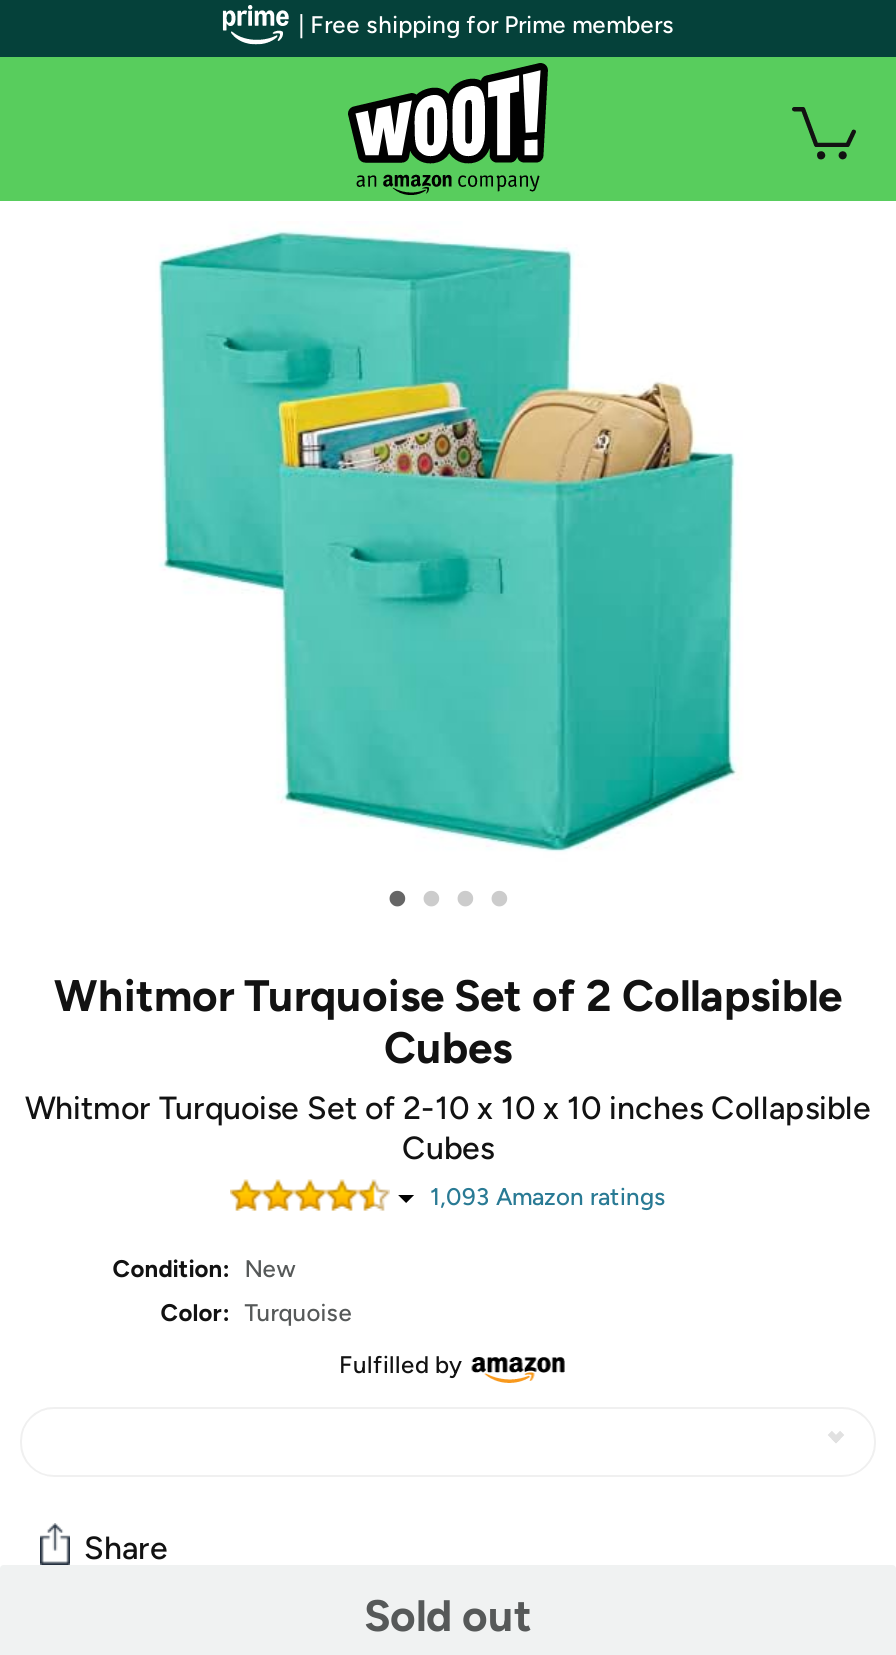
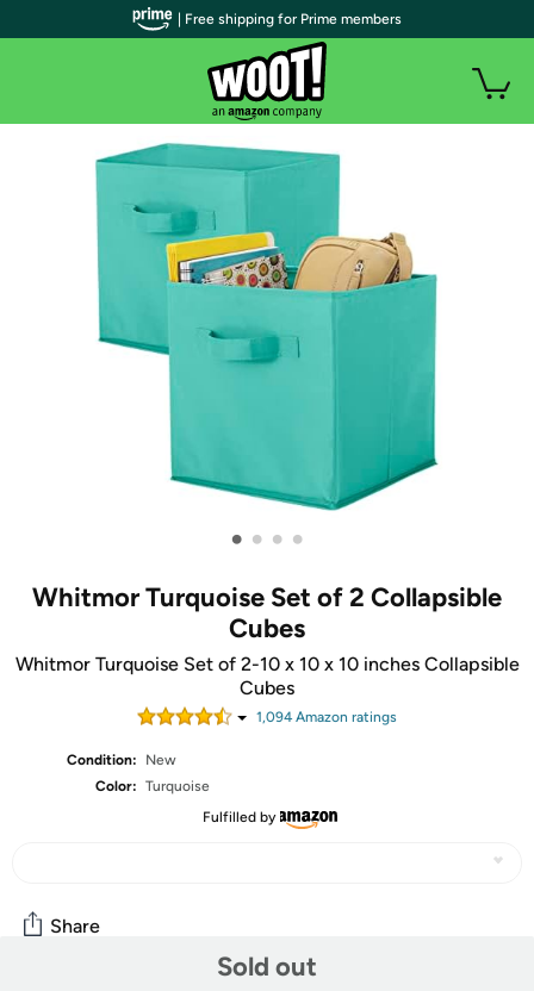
- 1,093 Amazon ratings
+ 1,094 Amazon ratings
